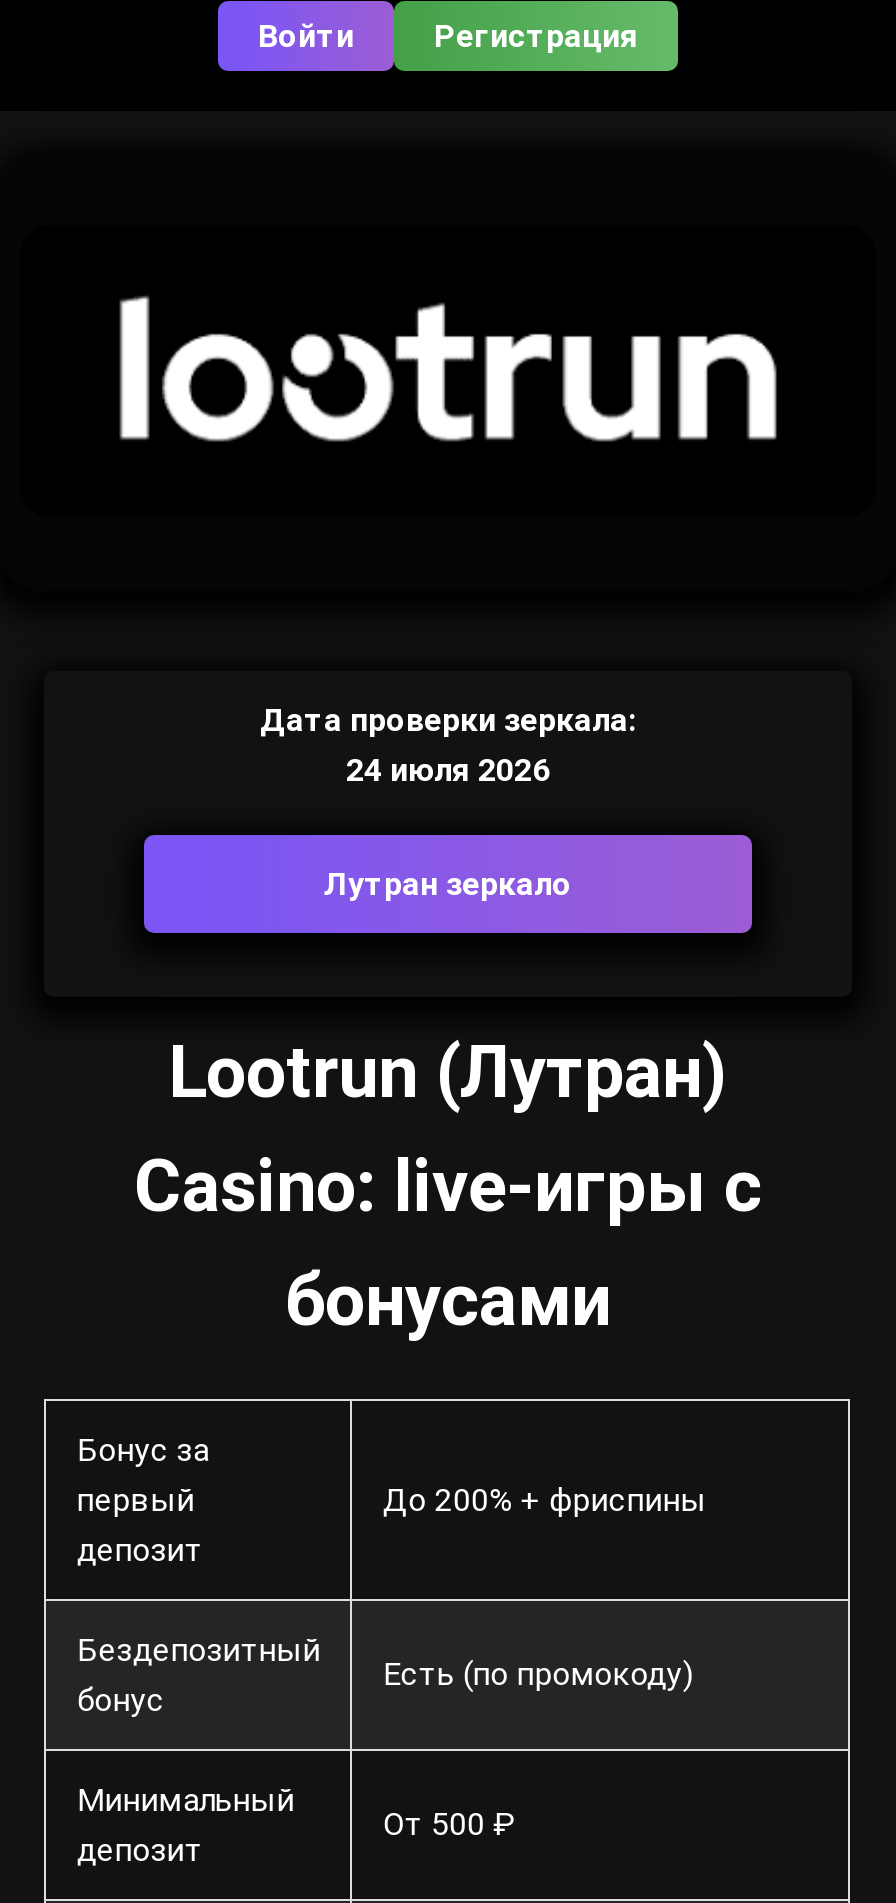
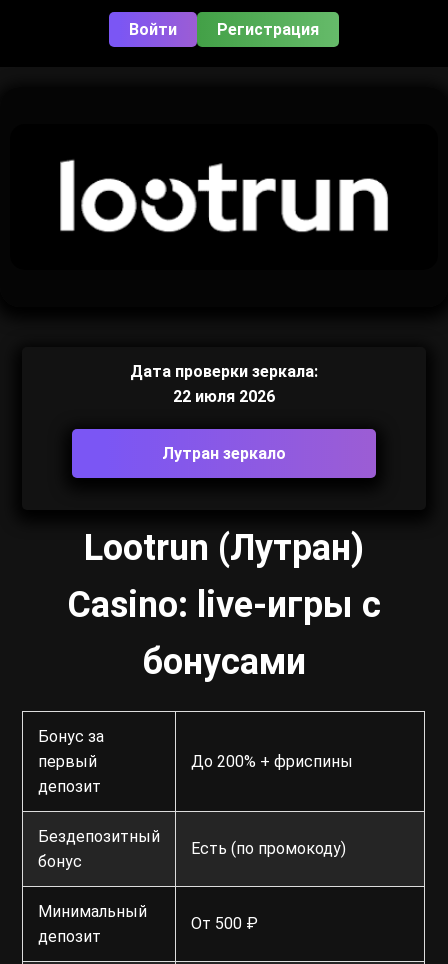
- 24 июля 2026
+ 22 июля 2026
